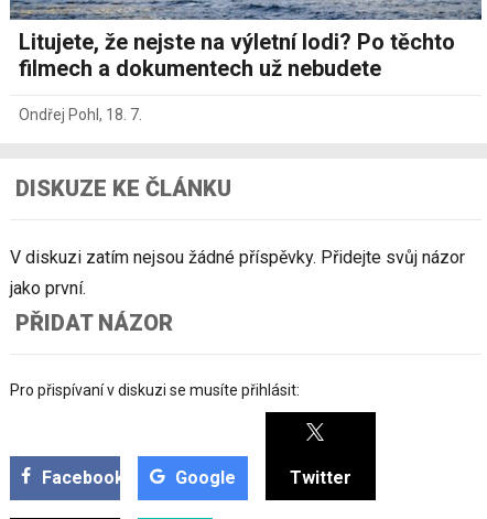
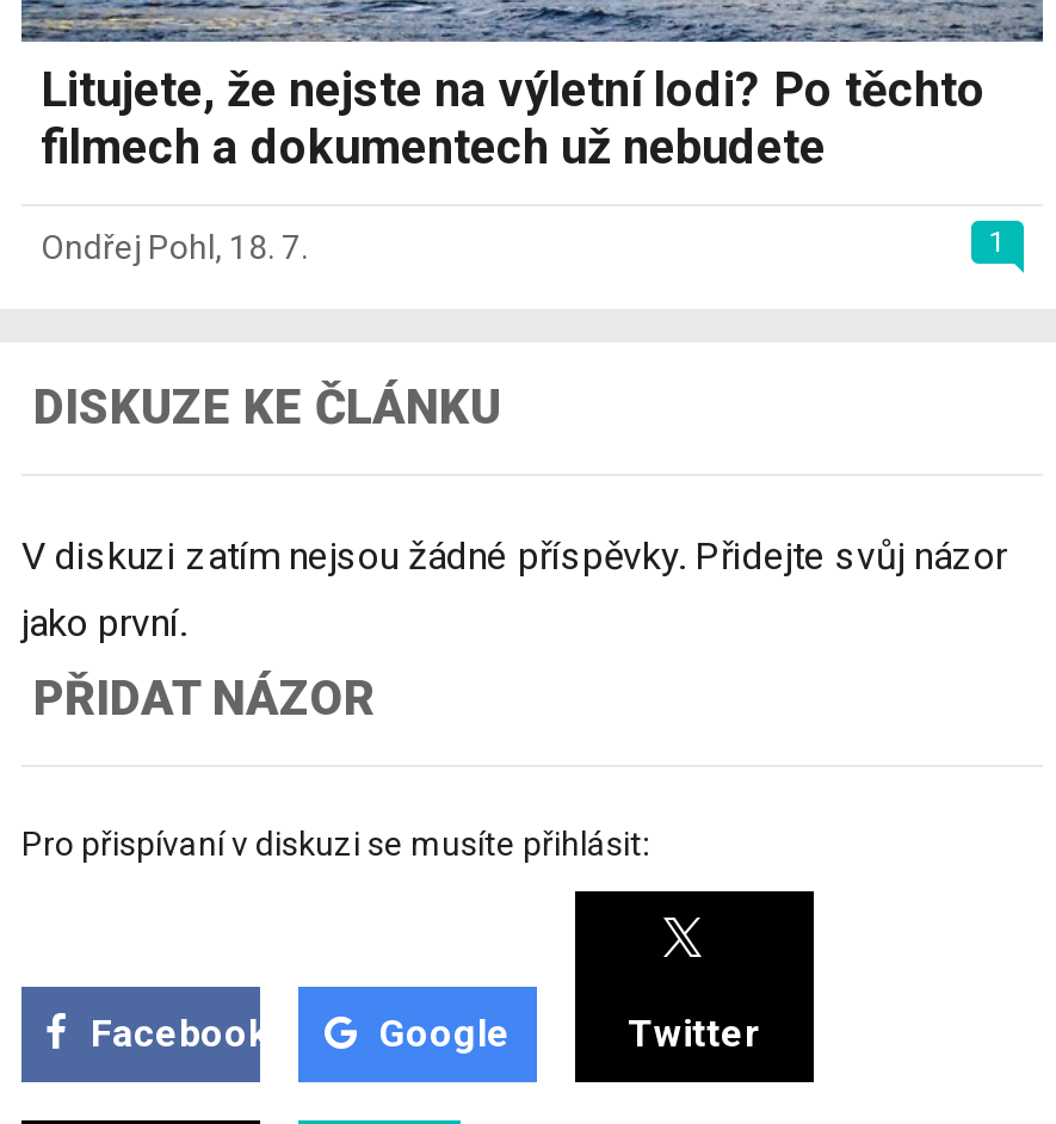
+ 1
